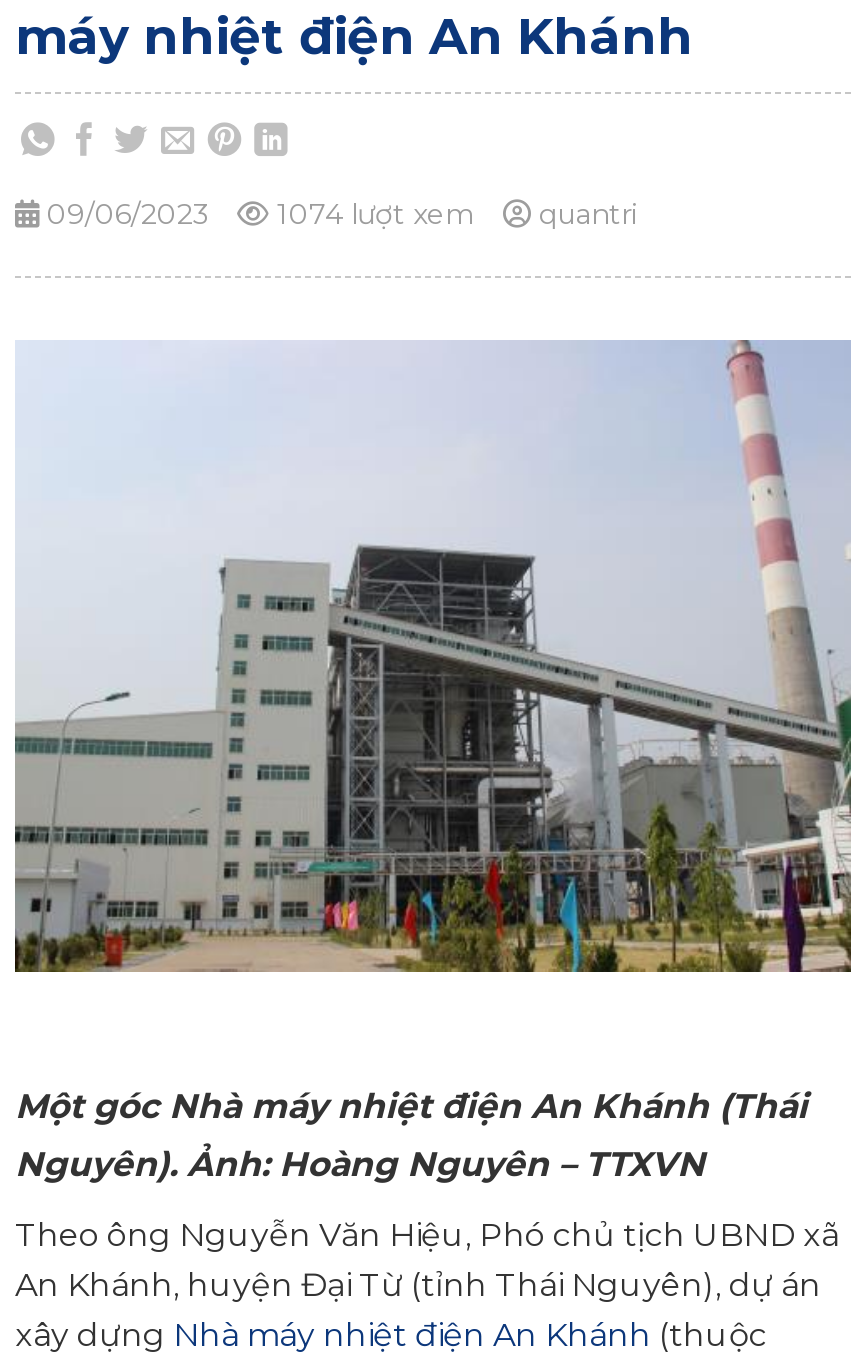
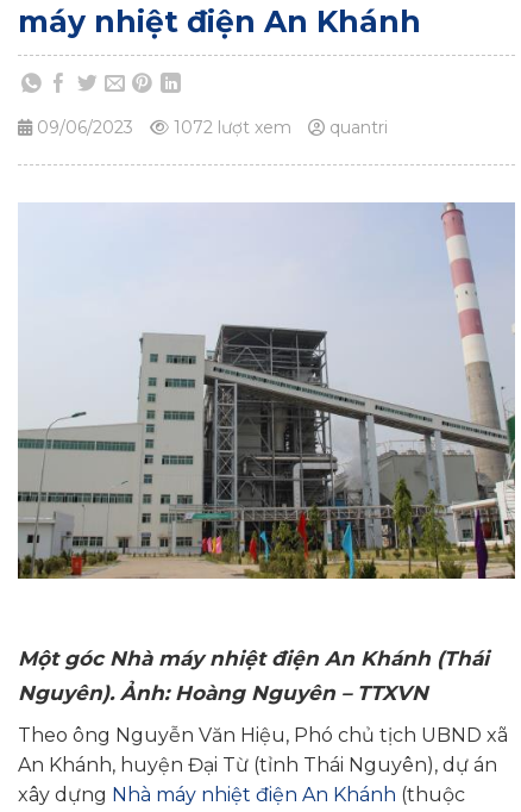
- 09/06/2023 1074 lượt xem quantri
+ 09/06/2023 1072 lượt xem quantri
